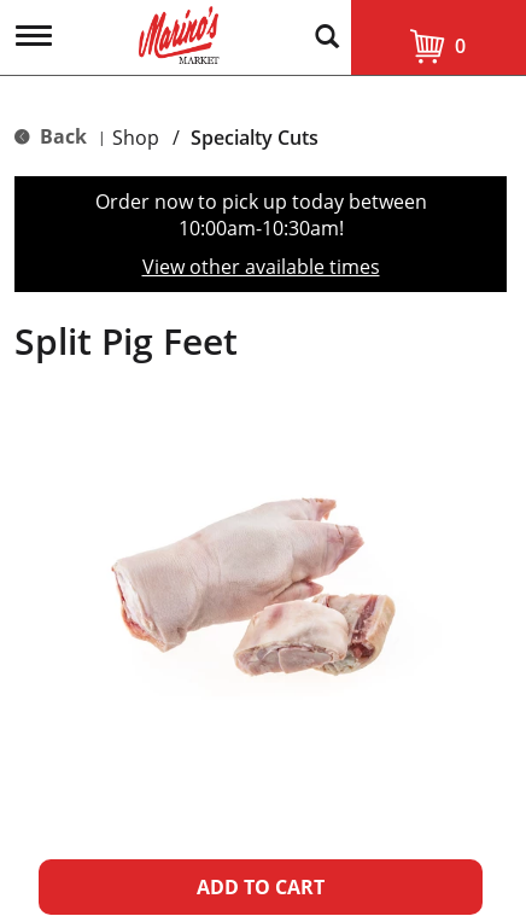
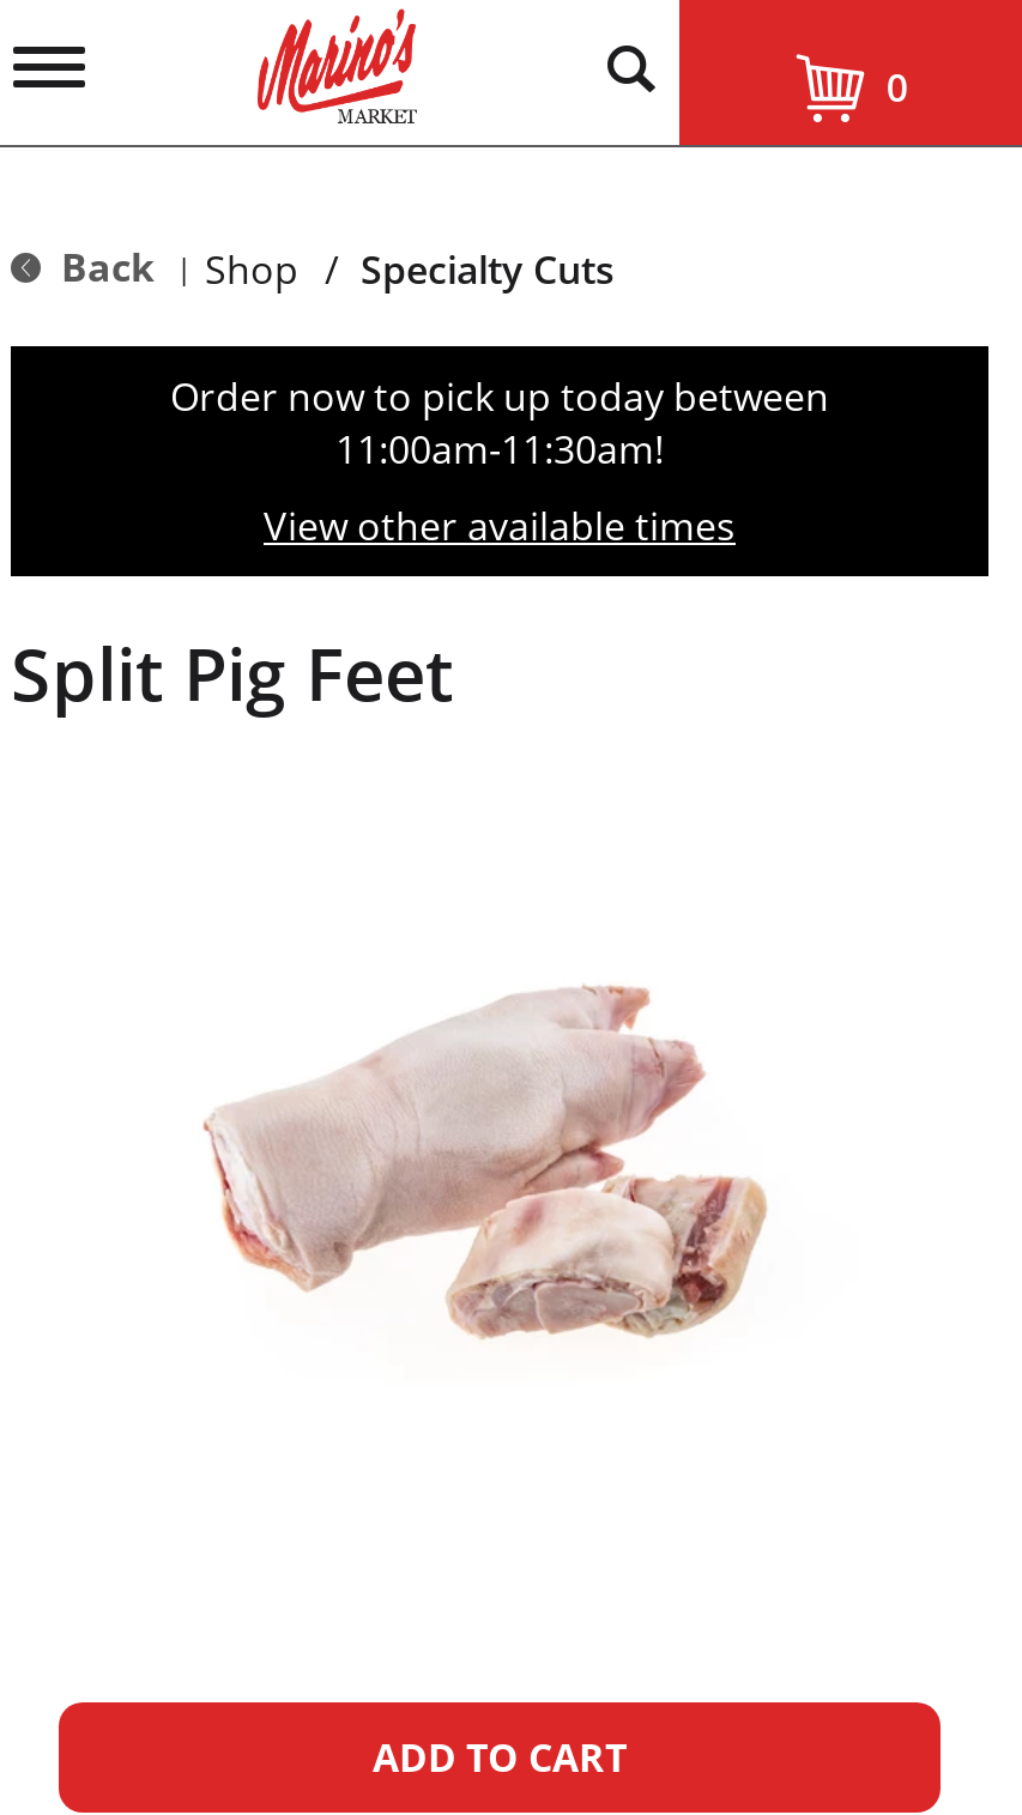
- 10:00am-10:30am!
+ 11:00am-11:30am!
